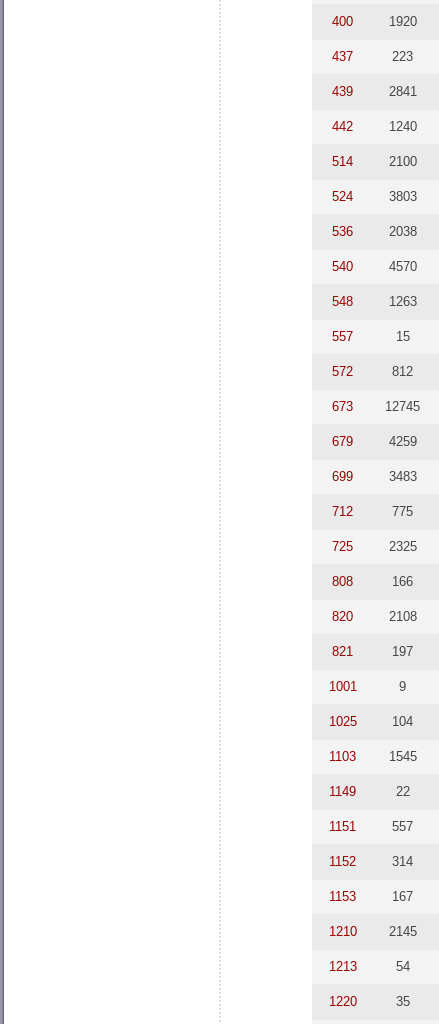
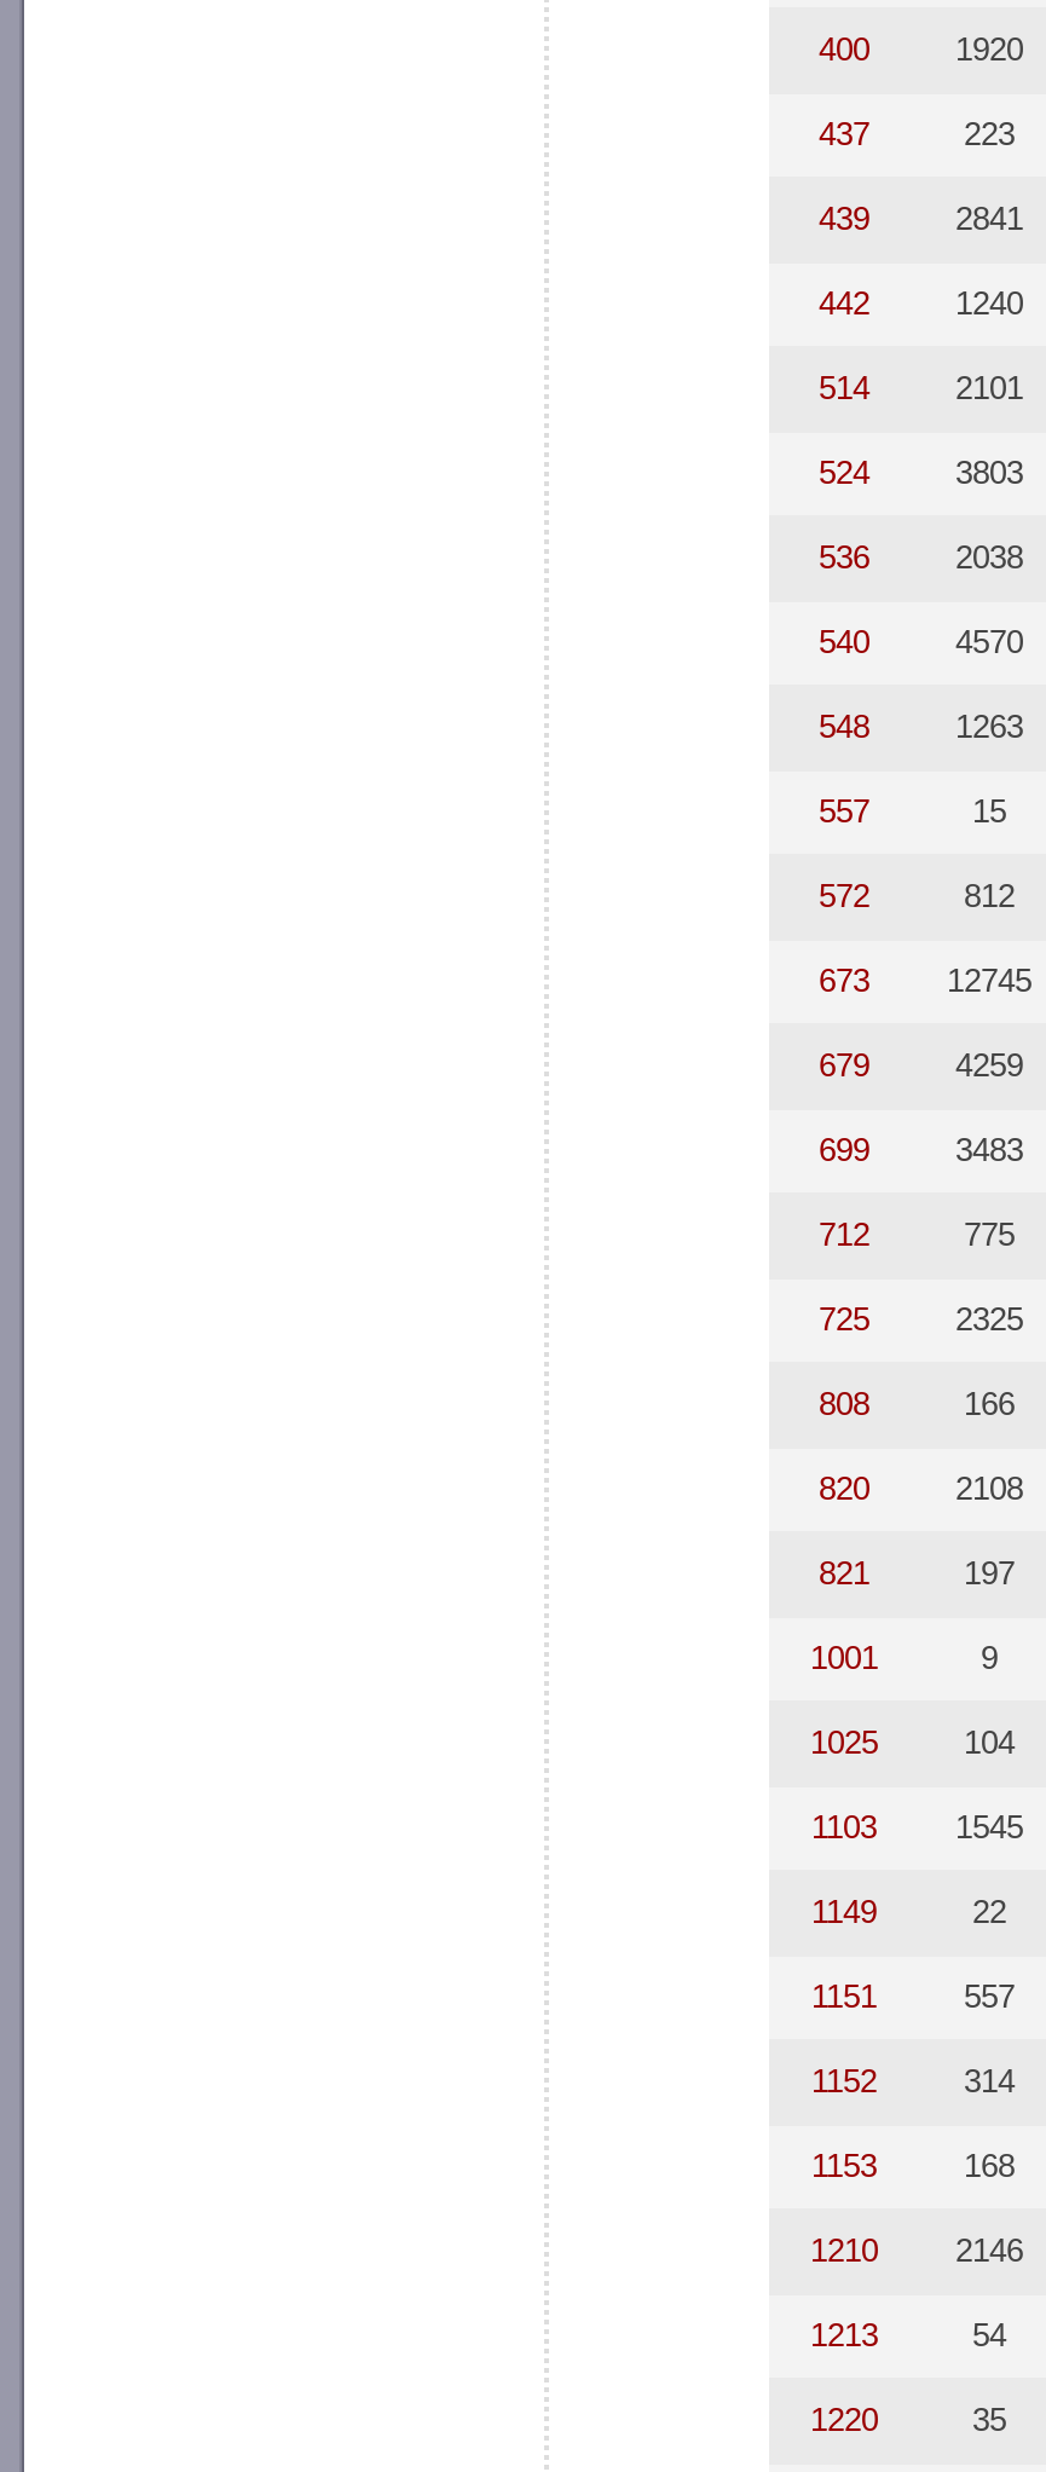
- 2100
+ 2101

- 167
+ 168

- 2145
+ 2146
